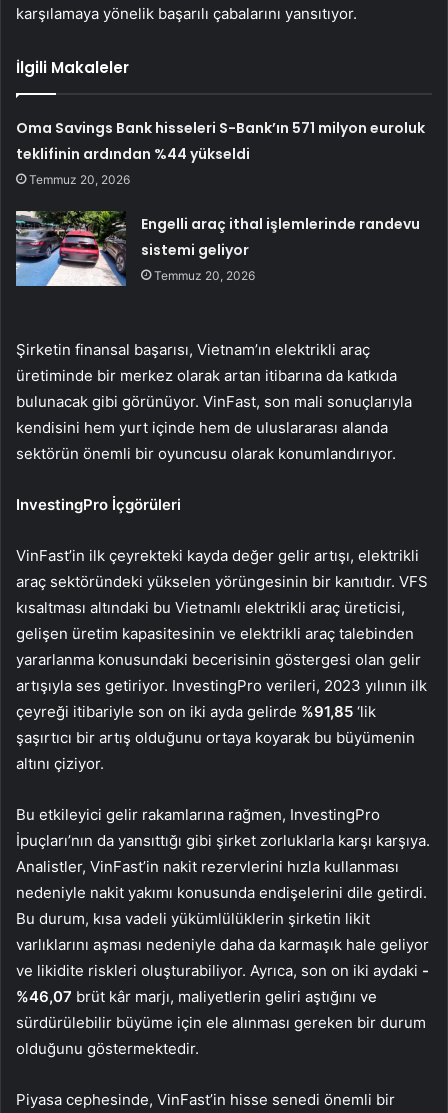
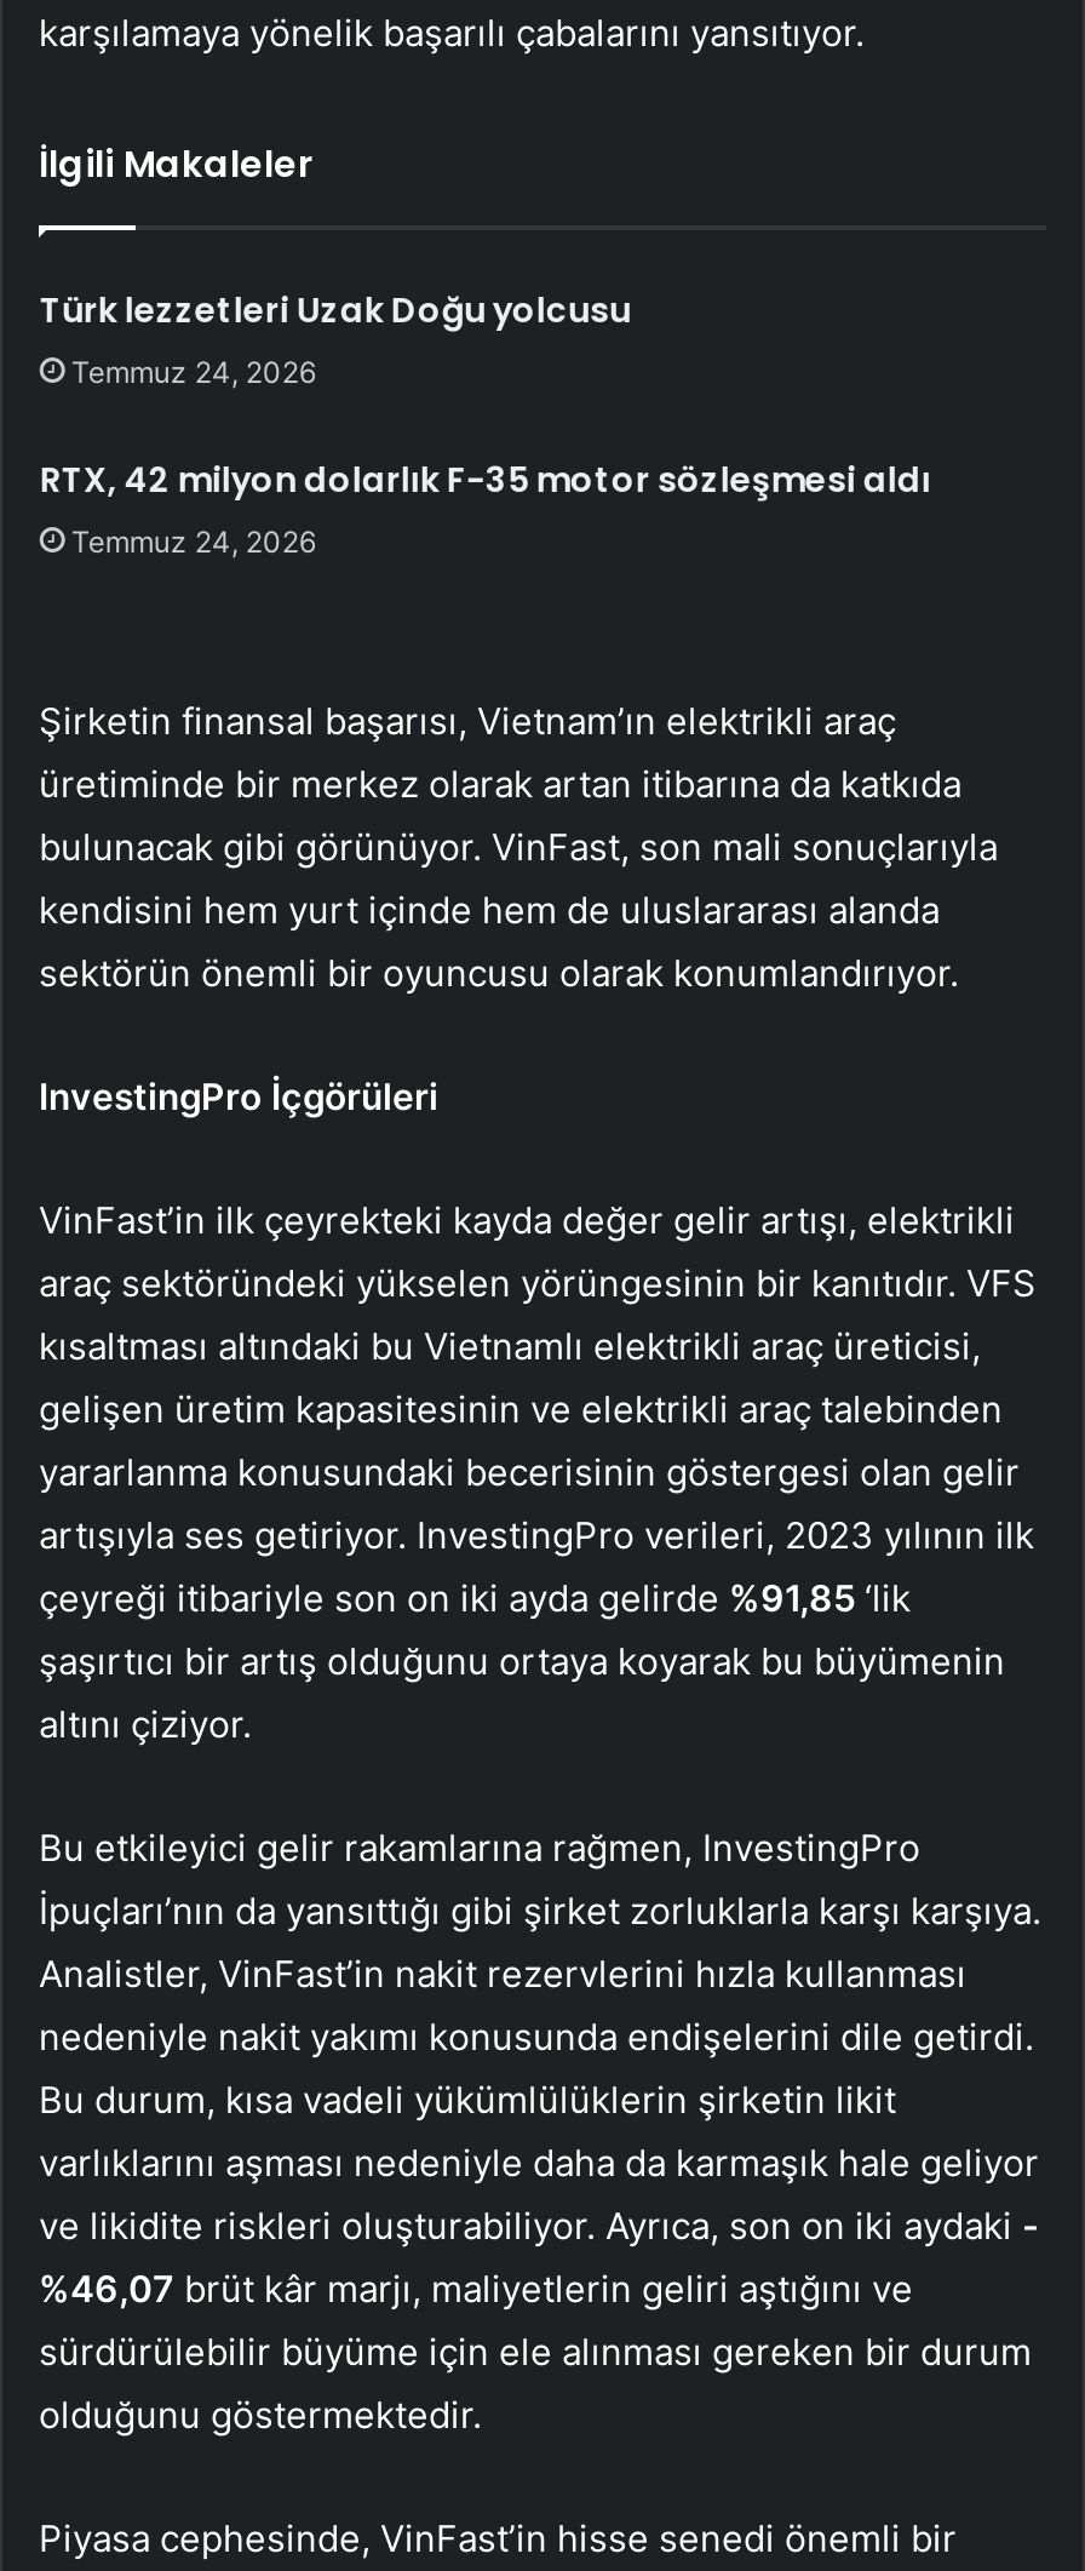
- Oma Savings Bank hisseleri S-Bank’ın 571 milyon euroluk
- teklifinin ardından %44 yükseldi
- Temmuz 20, 2026
+ Türk lezzetleri Uzak Doğu yolcusu
+ Temmuz 24, 2026

- Engelli araç ithal işlemlerinde randevu
- sistemi geliyor
- Temmuz 20, 2026
+ RTX, 42 milyon dolarlık F-35 motor sözleşmesi aldı
+ Temmuz 24, 2026
